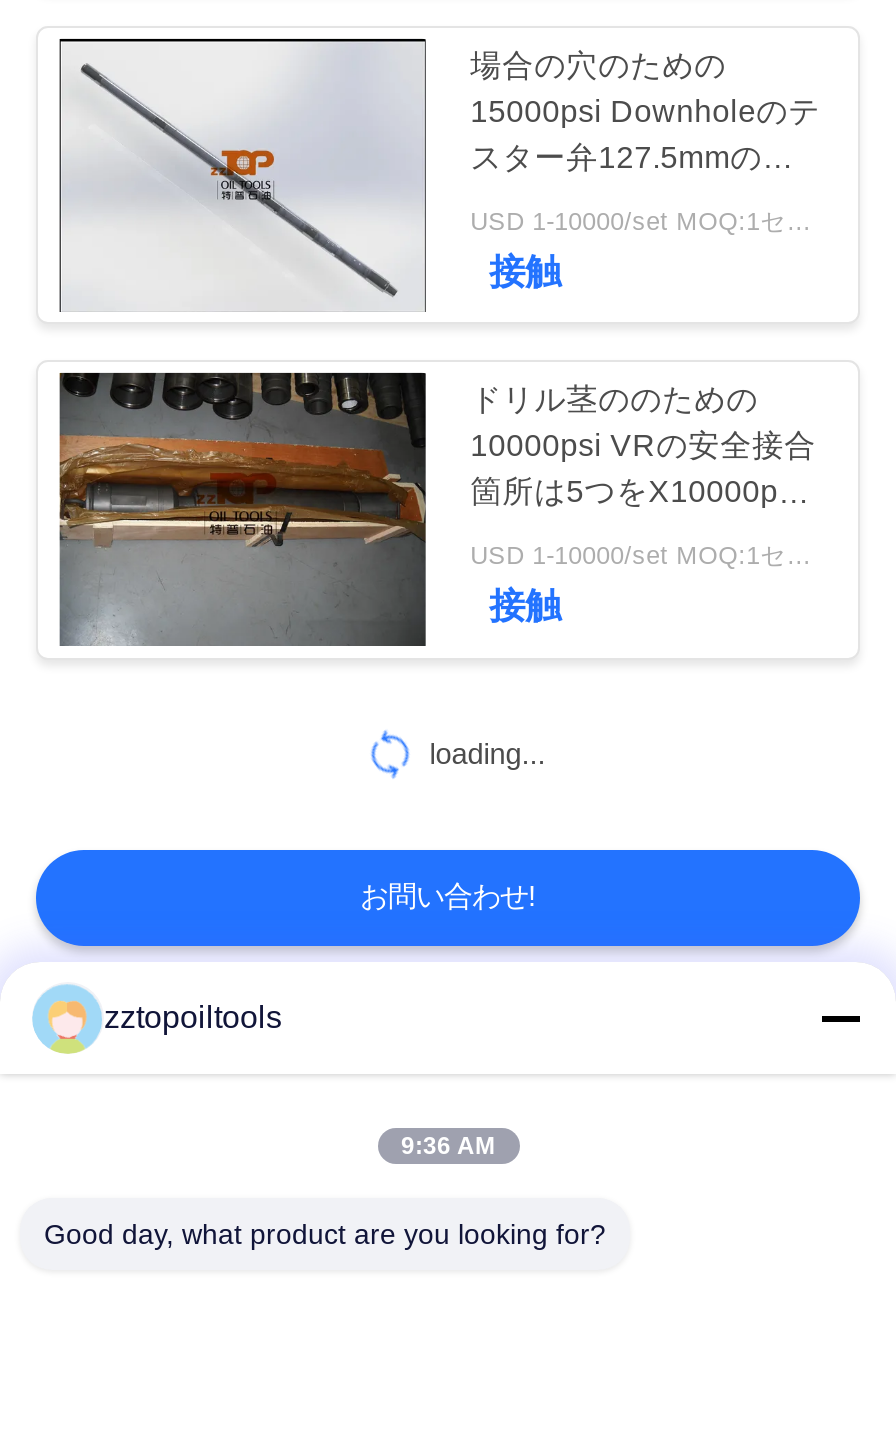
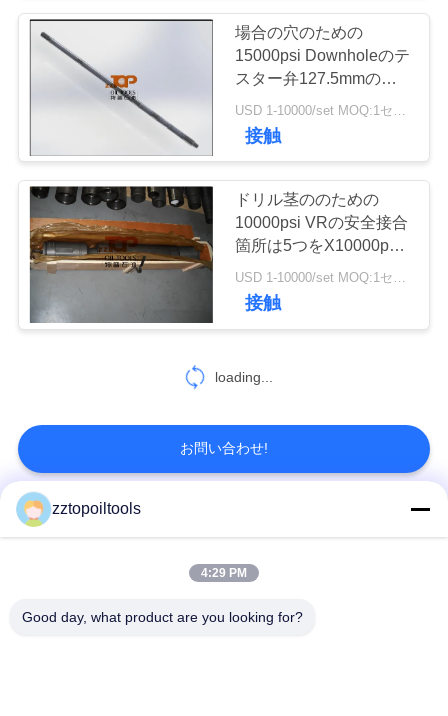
- 9:36 AM
+ 4:29 PM
